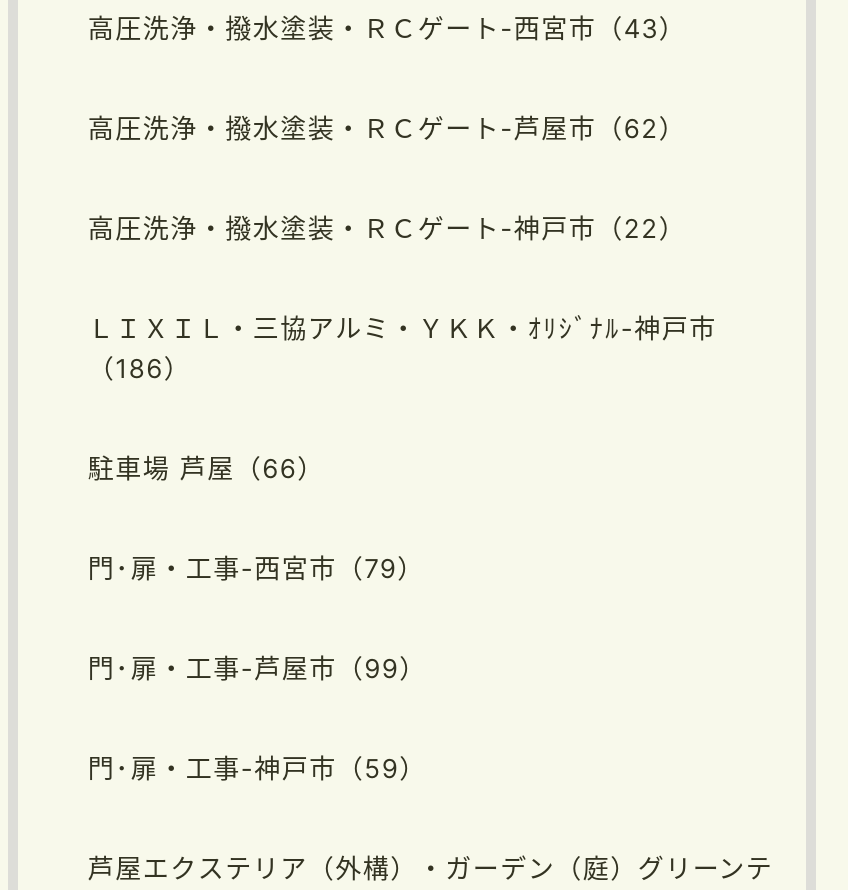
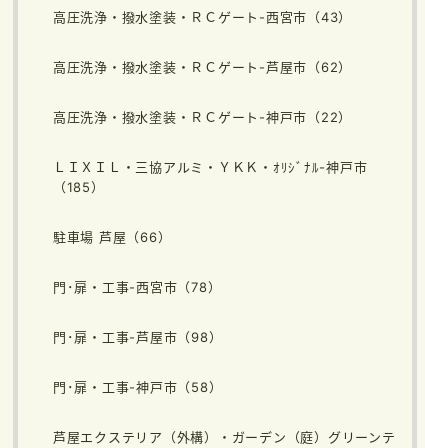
- （186）
+ （185）

- 門･扉・工事-西宮市（79）
+ 門･扉・工事-西宮市（78）

- 門･扉・工事-芦屋市（99）
+ 門･扉・工事-芦屋市（98）

- 門･扉・工事-神戸市（59）
+ 門･扉・工事-神戸市（58）
